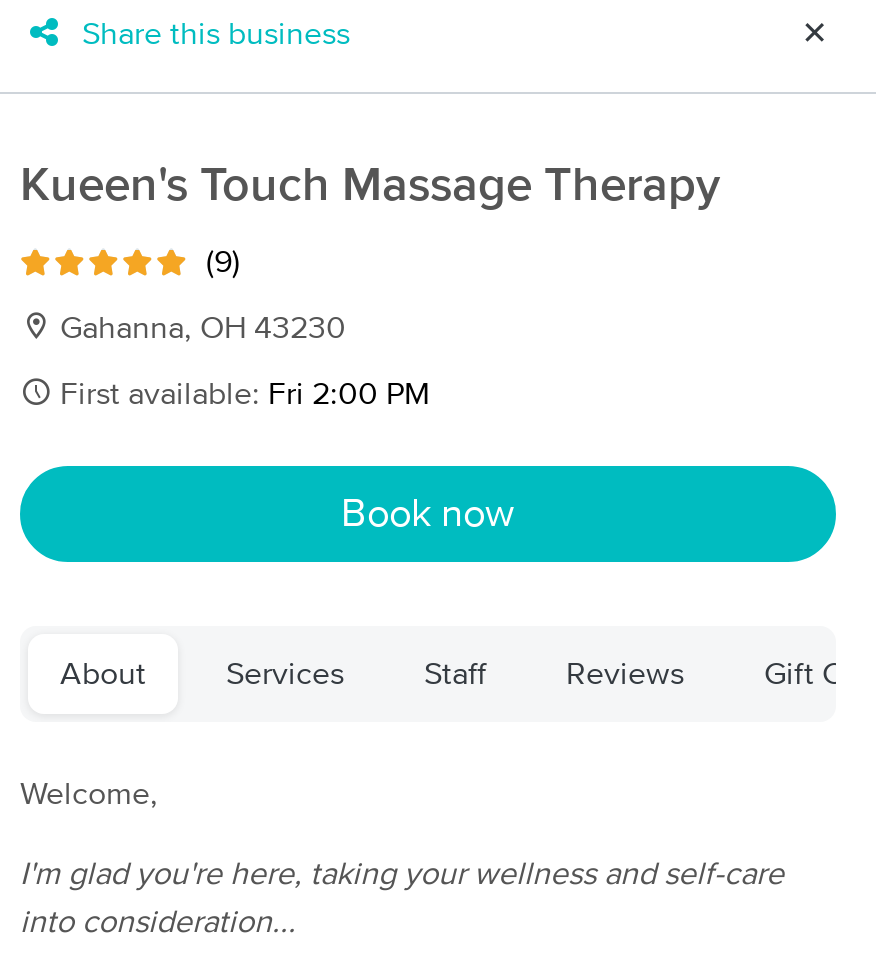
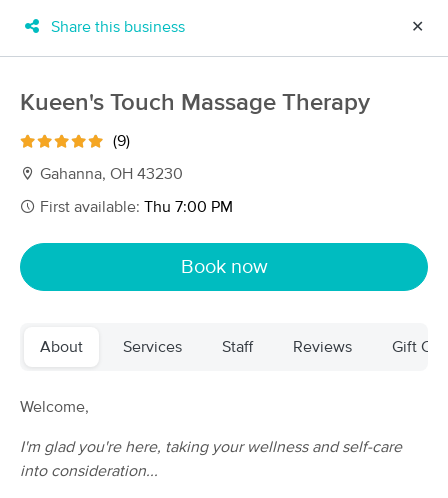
- First available: Fri 2:00 PM
+ First available: Thu 7:00 PM
